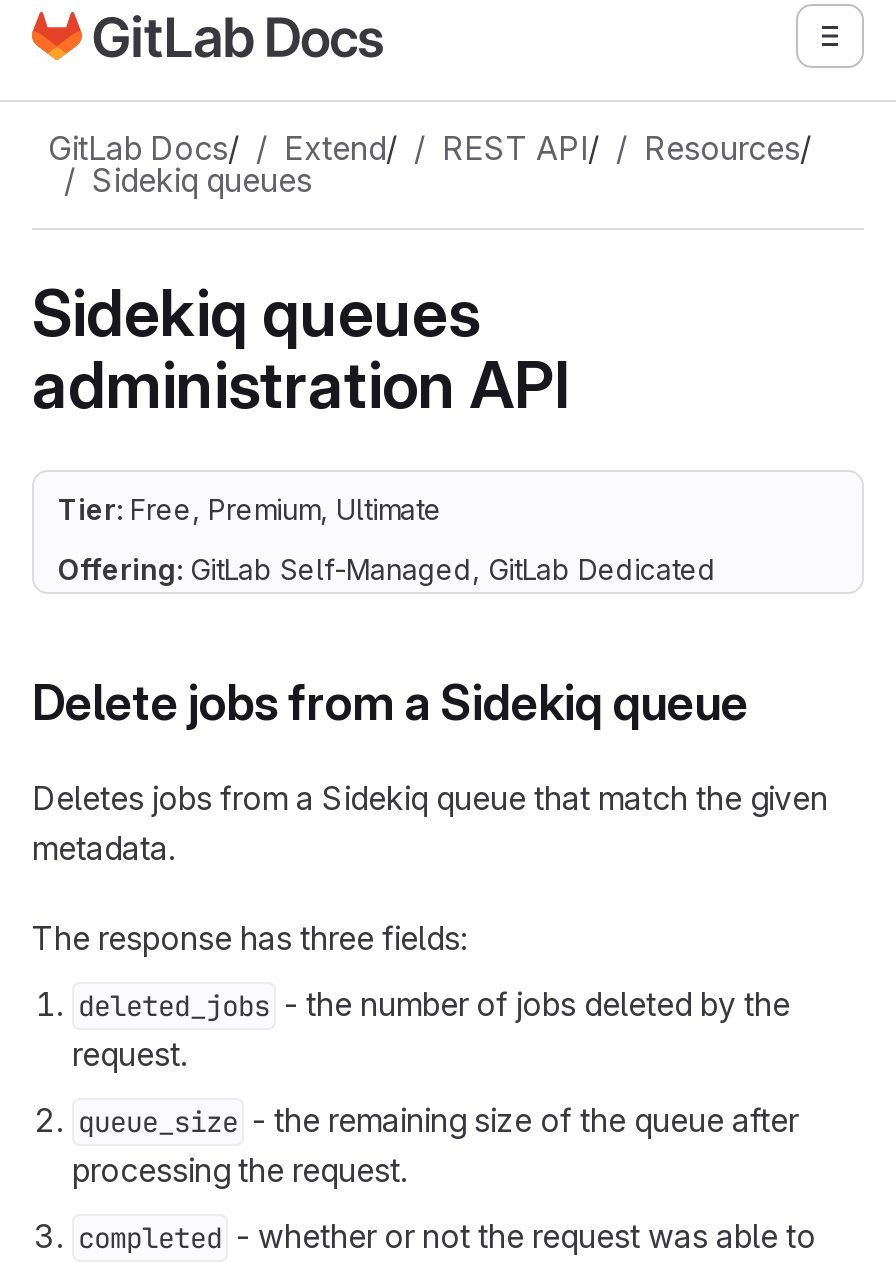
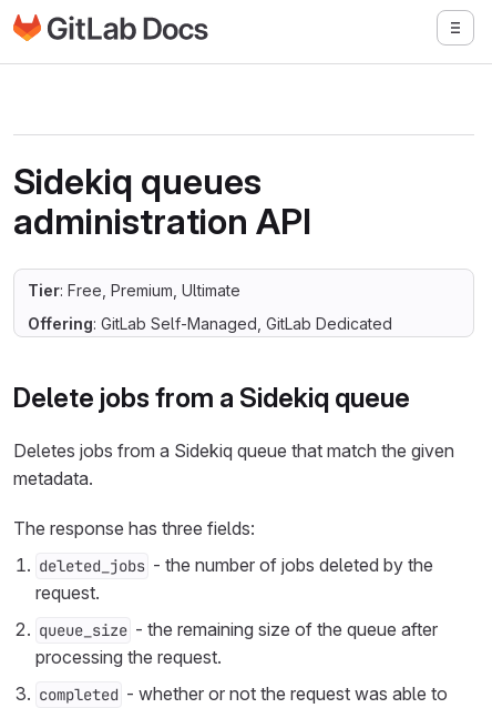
- GitLab Docs/
- Extend/
- REST API/
- Resources/
- Sidekiq queues
